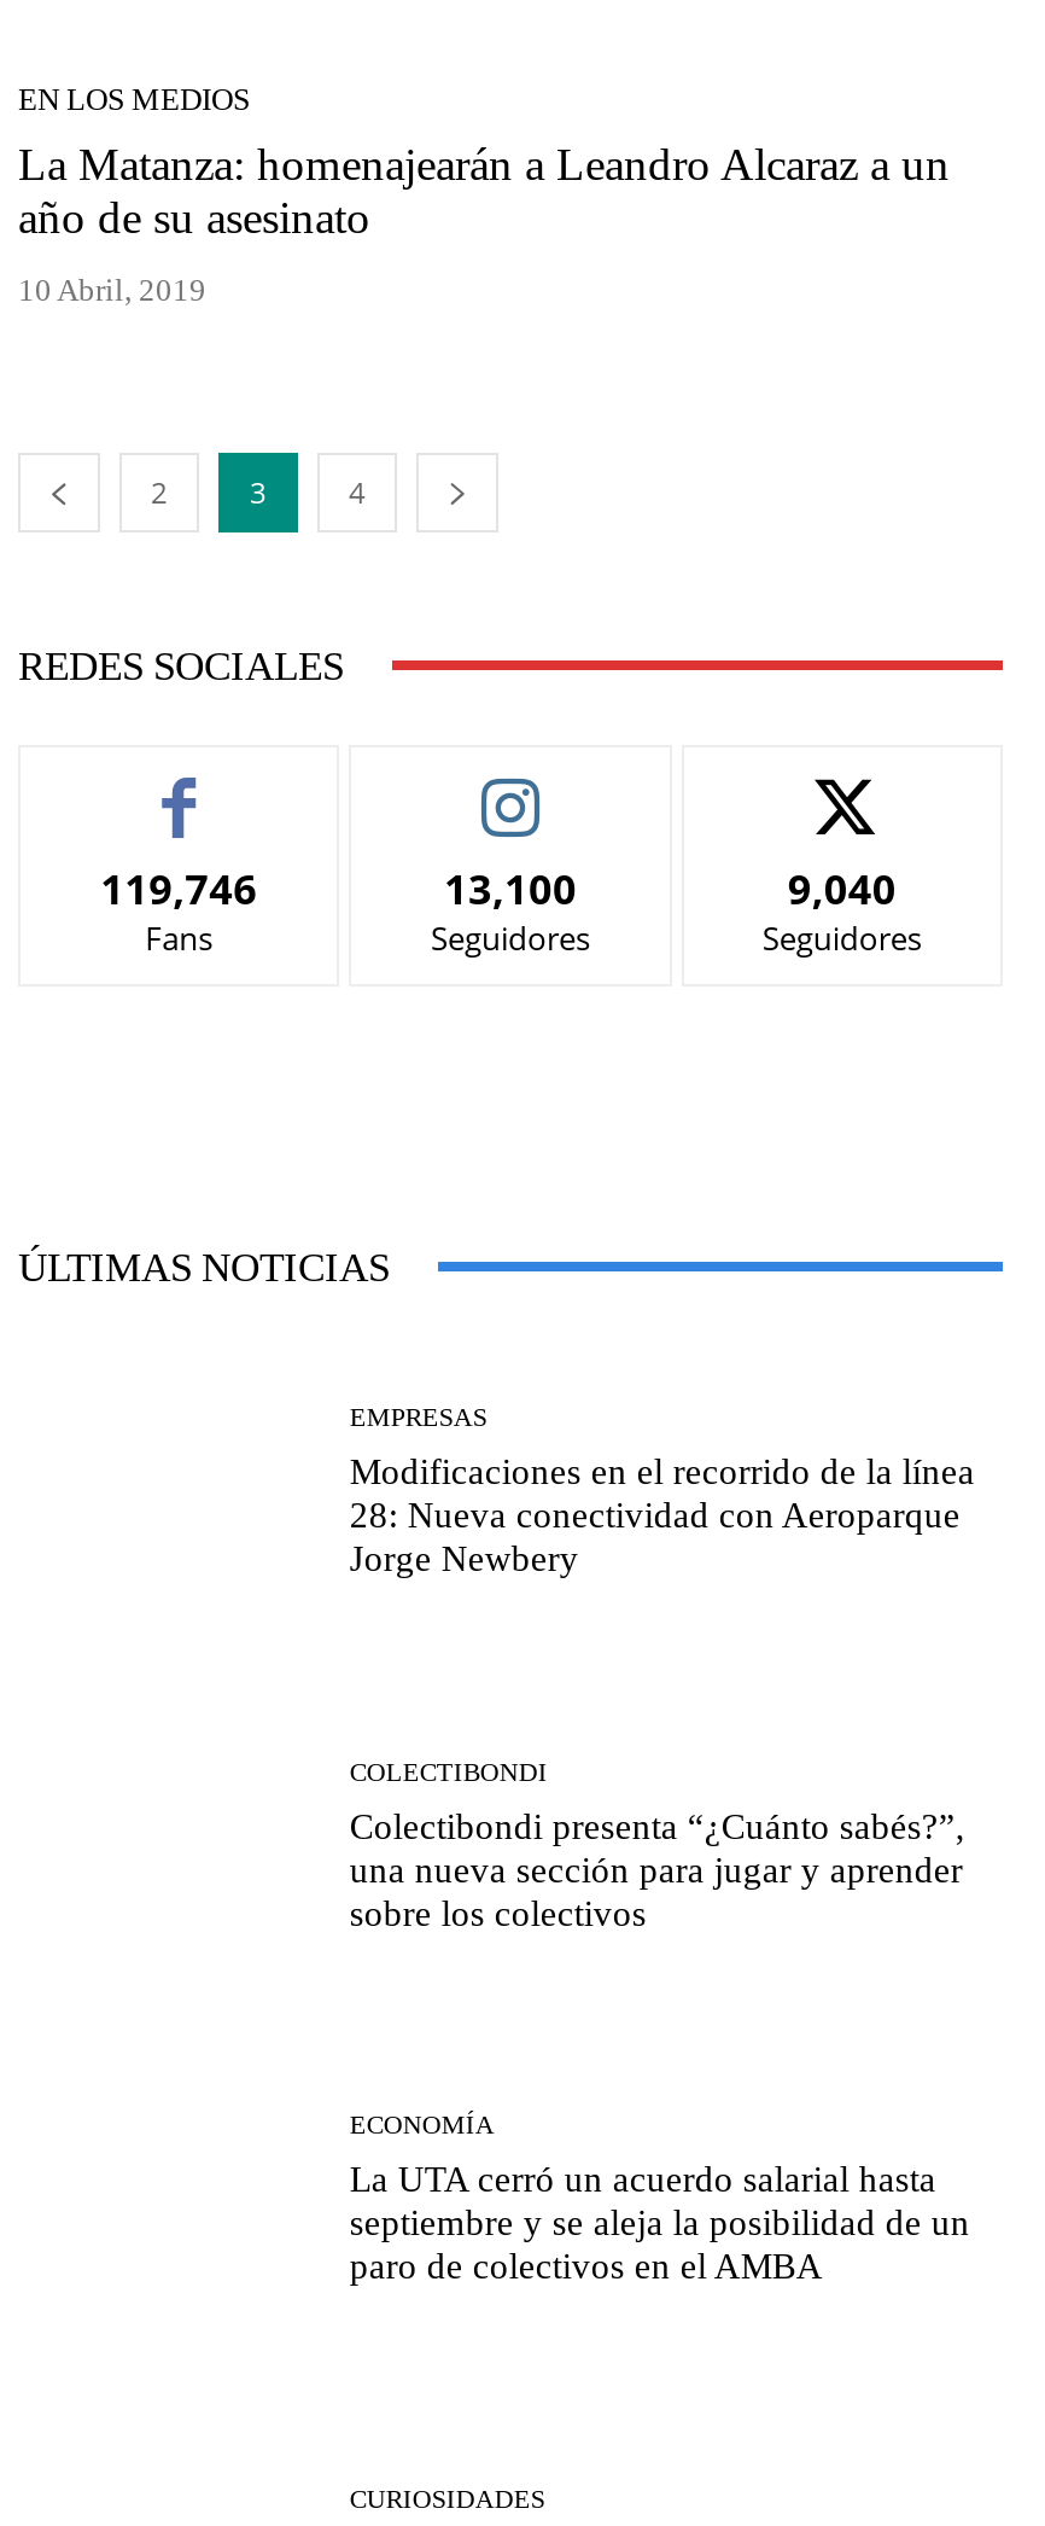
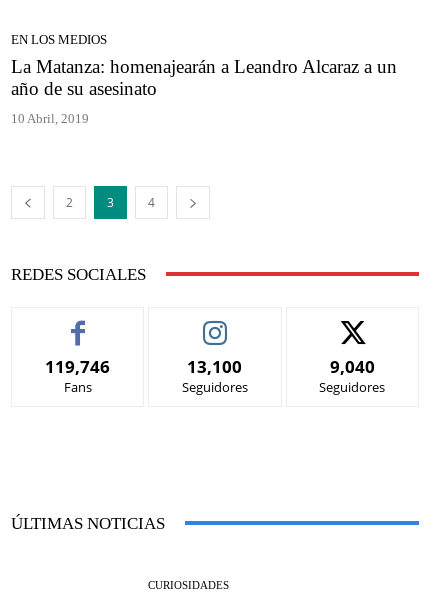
- EMPRESAS
- Modificaciones en el recorrido de la línea
- 28: Nueva conectividad con Aeroparque
- Jorge Newbery

- COLECTIBONDI
- Colectibondi presenta “¿Cuánto sabés?”,
- una nueva sección para jugar y aprender
- sobre los colectivos

- ECONOMÍA
- La UTA cerró un acuerdo salarial hasta
- septiembre y se aleja la posibilidad de un
- paro de colectivos en el AMBA
